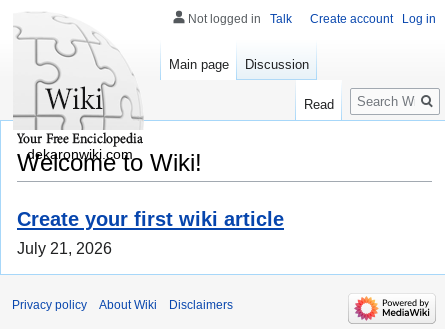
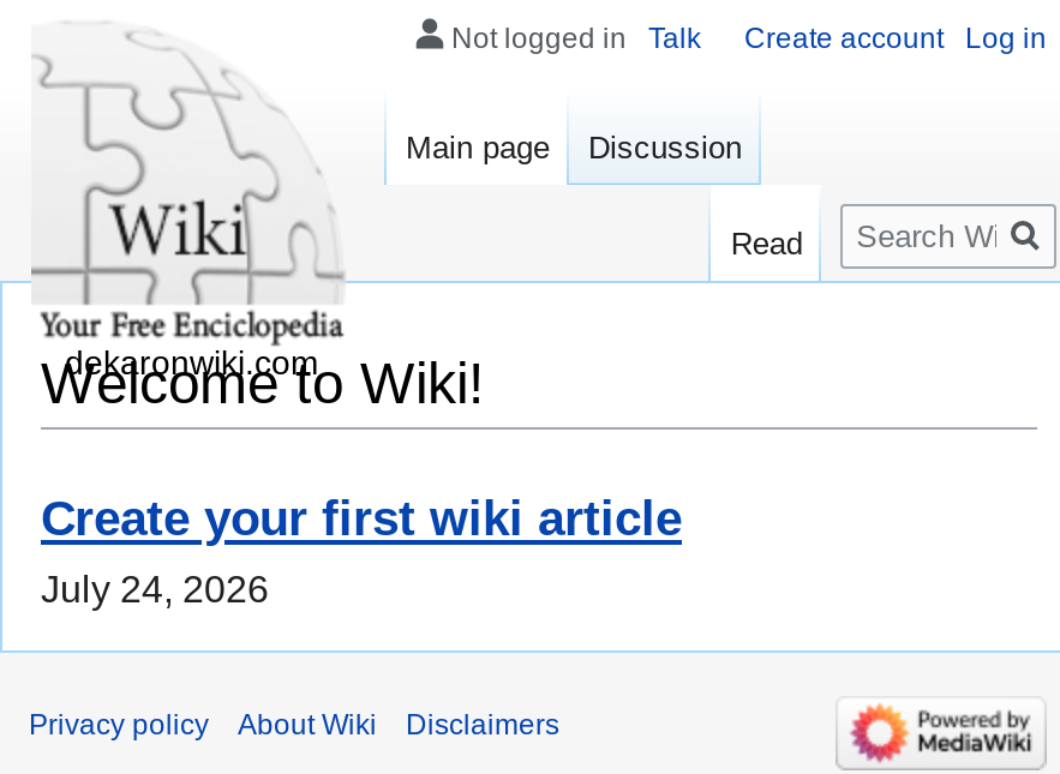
- July 21, 2026
+ July 24, 2026
